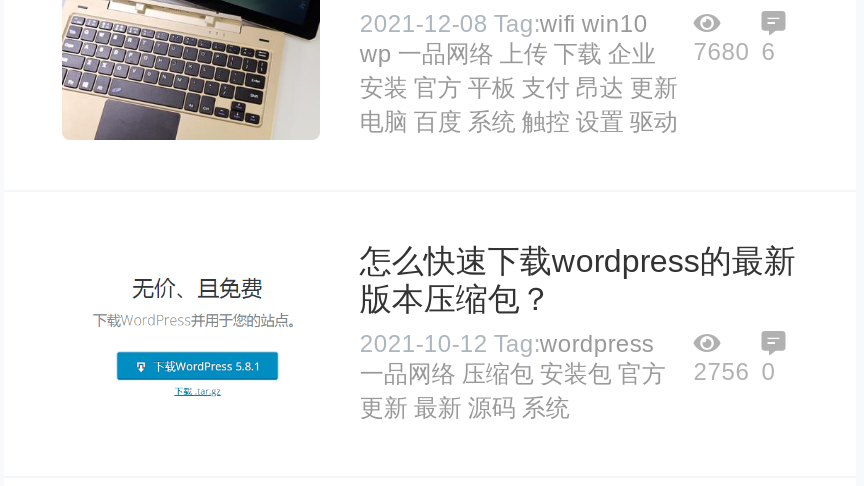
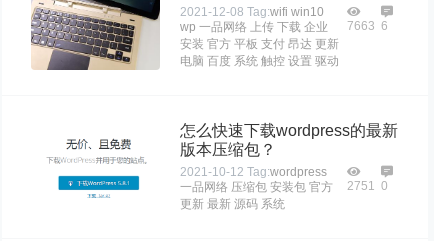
- wp 一品网络 上传 下载 企业 7680 6
+ wp 一品网络 上传 下载 企业 7663 6

- 一品网络 压缩包 安装包 官方 2756 0
+ 一品网络 压缩包 安装包 官方 2751 0
